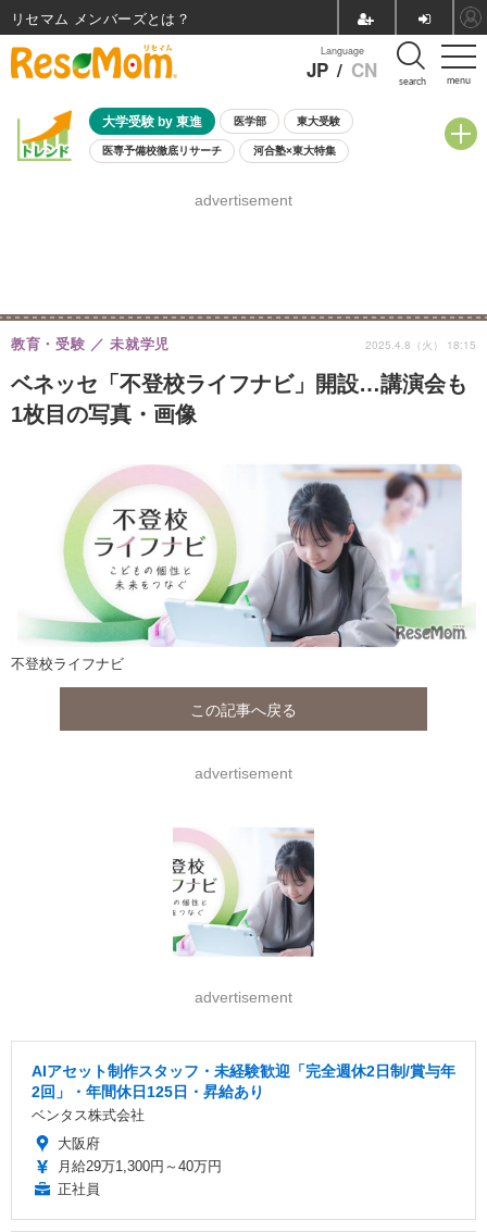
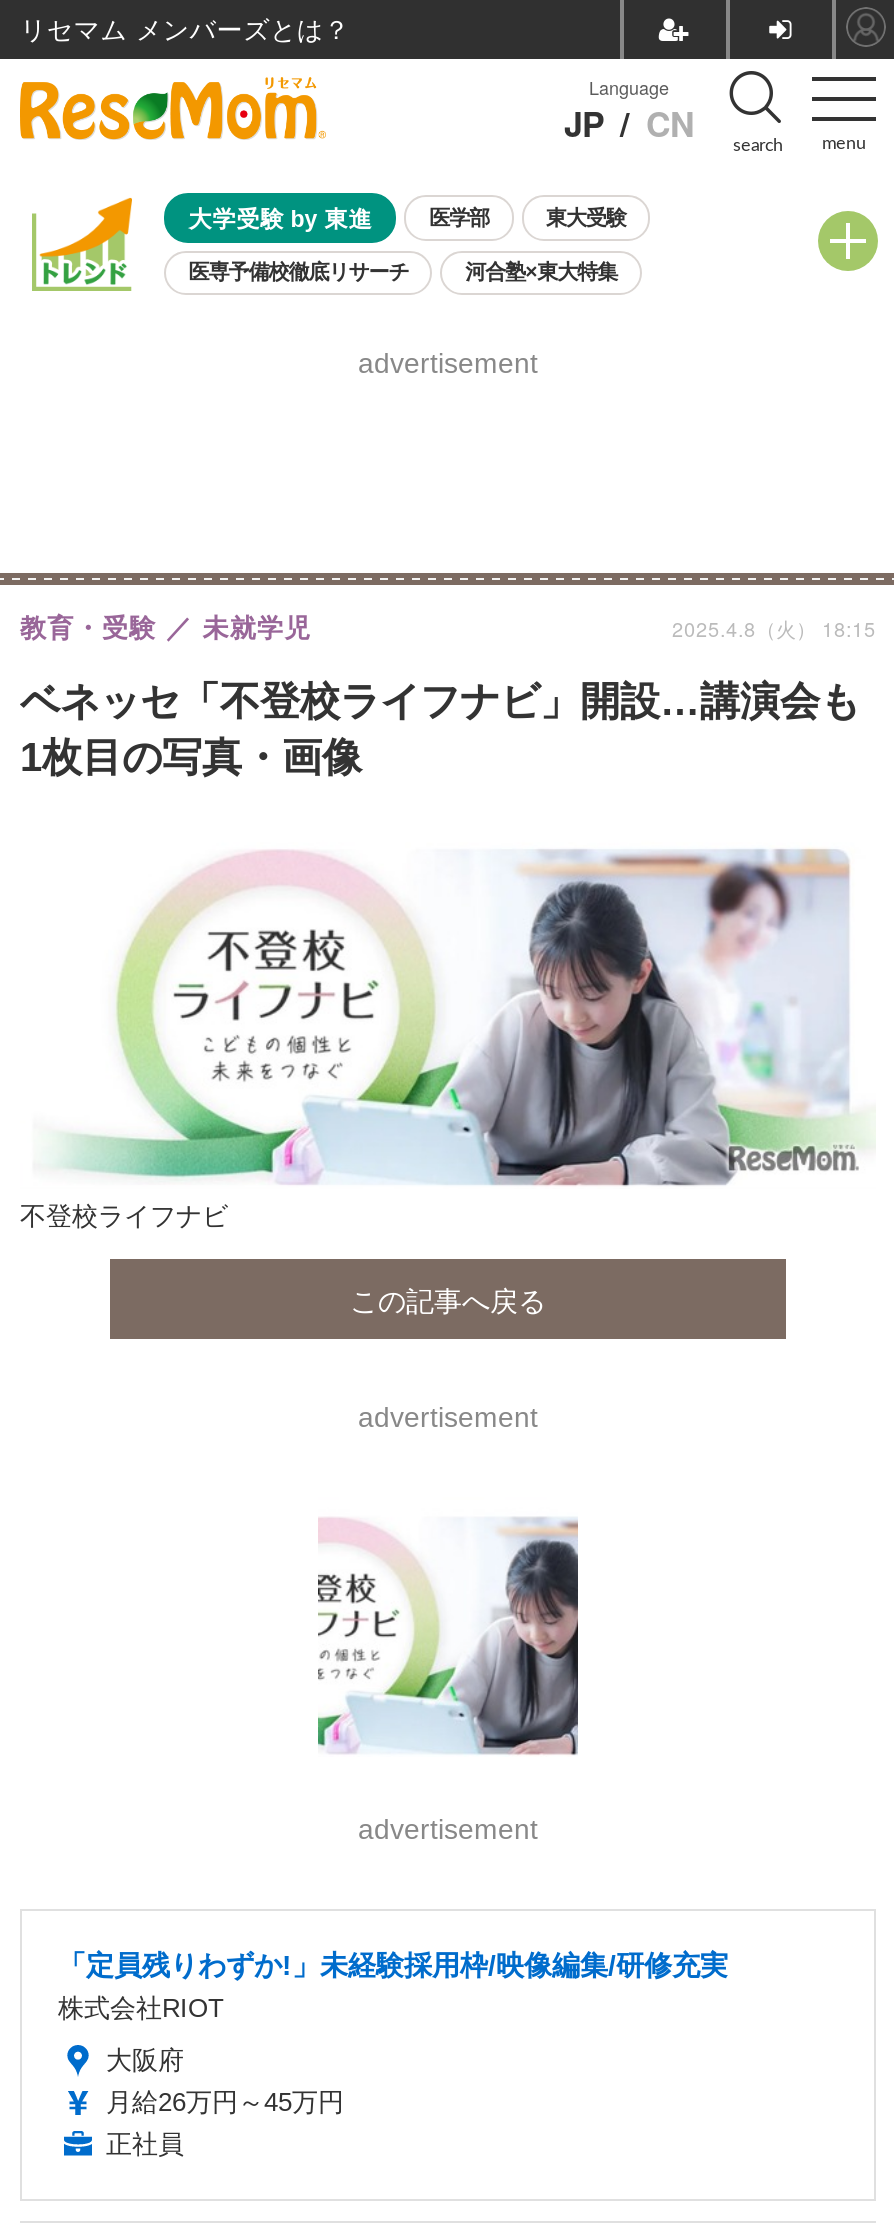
- AIアセット制作スタッフ・未経験歓迎「完全週休2日制/賞与年
- 2回」・年間休日125日・昇給あり
- ベンタス株式会社
+ 「定員残りわずか!」未経験採用枠/映像編集/研修充実
+ 株式会社RIOT

- 月給29万1,300円～40万円
+ 月給26万円～45万円
